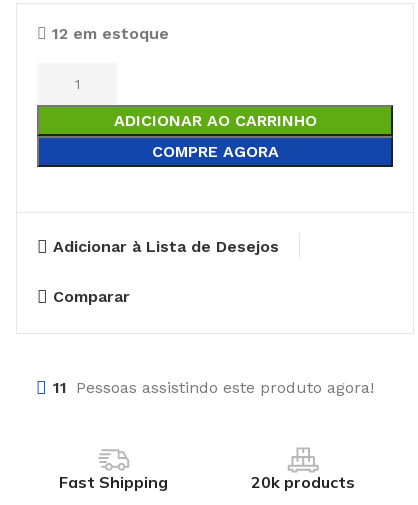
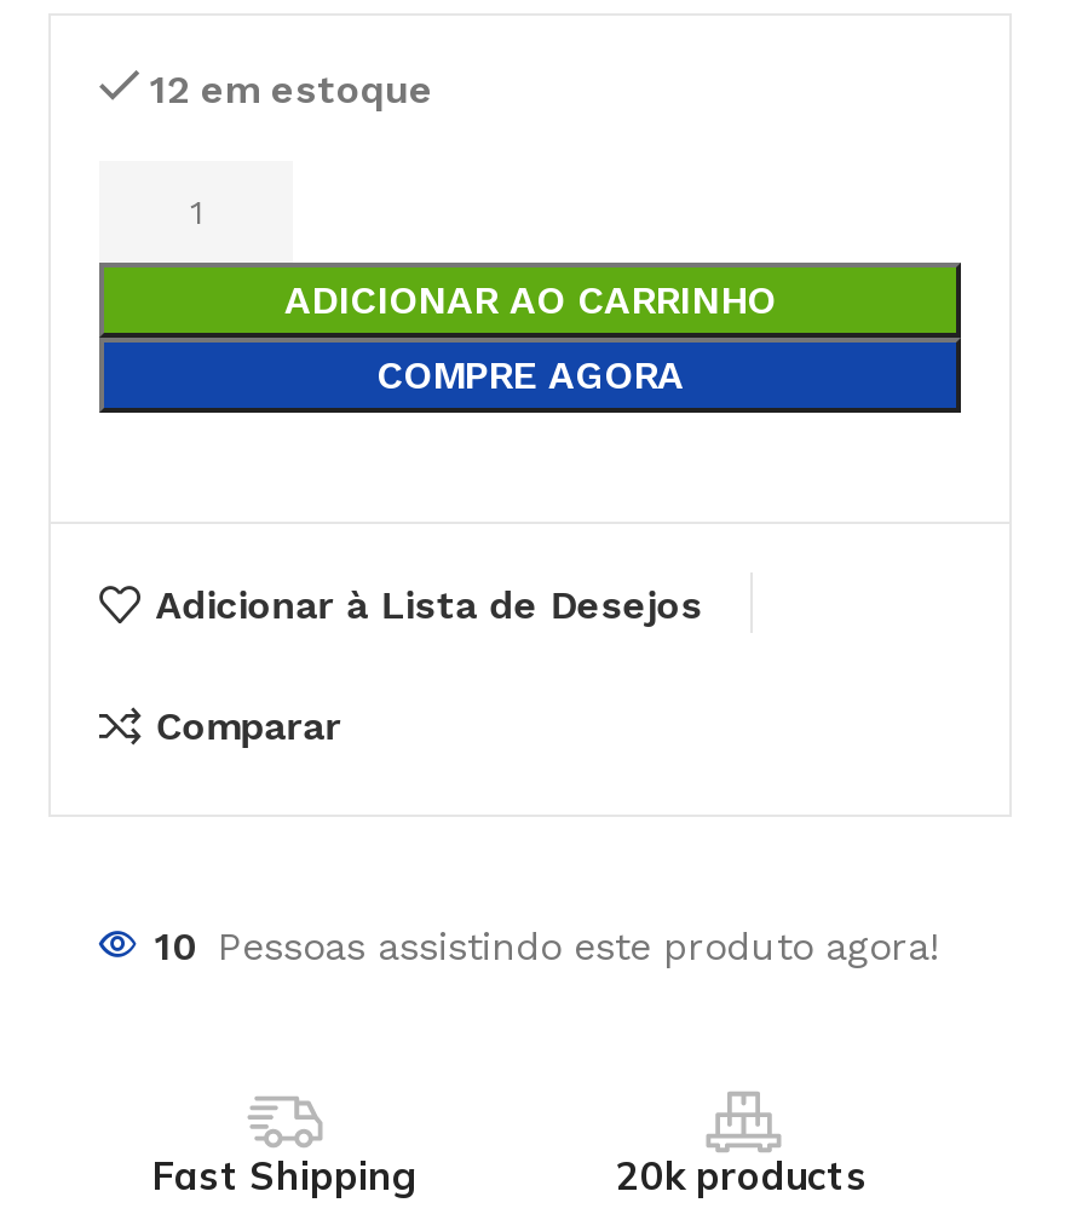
- 11 Pessoas assistindo este produto agora!
+ 10 Pessoas assistindo este produto agora!
